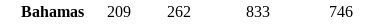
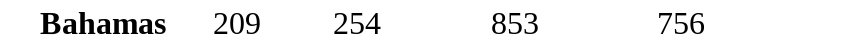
- 262
+ 254

- 833
+ 853

- 746
+ 756
